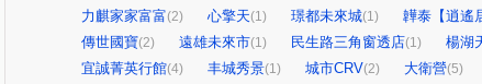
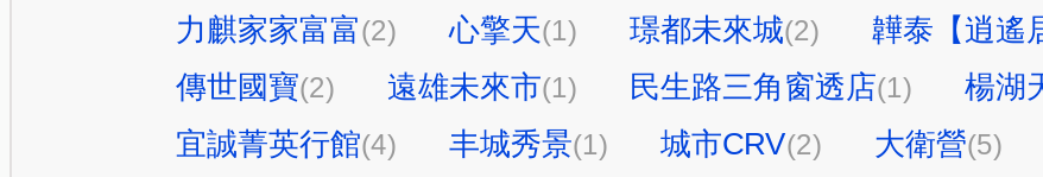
- 璟都未來城(1)
+ 璟都未來城(2)
